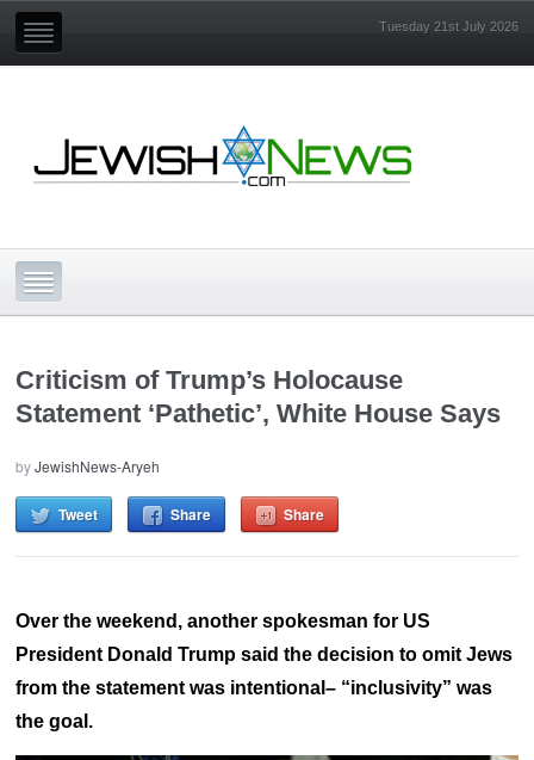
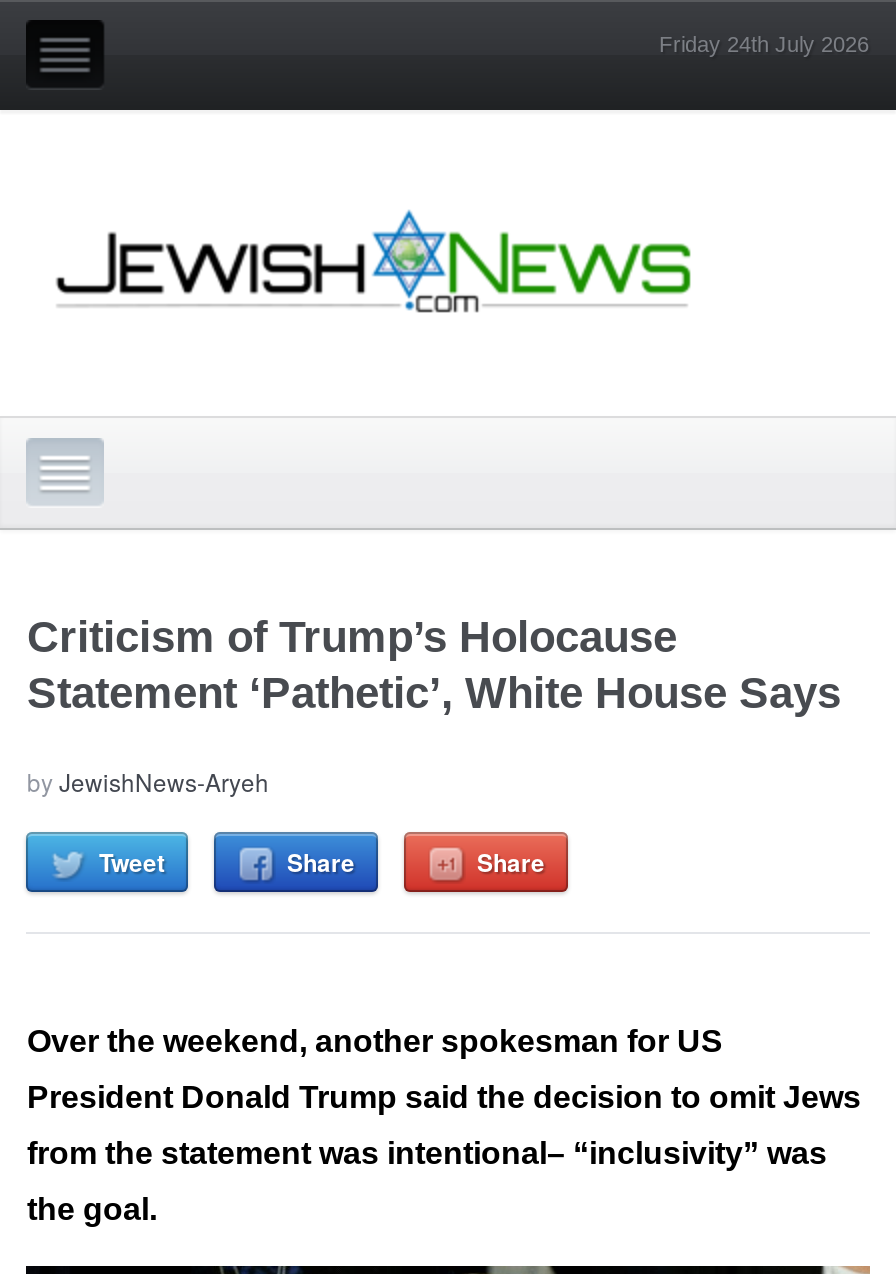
- Tuesday 21st July 2026
+ Friday 24th July 2026
